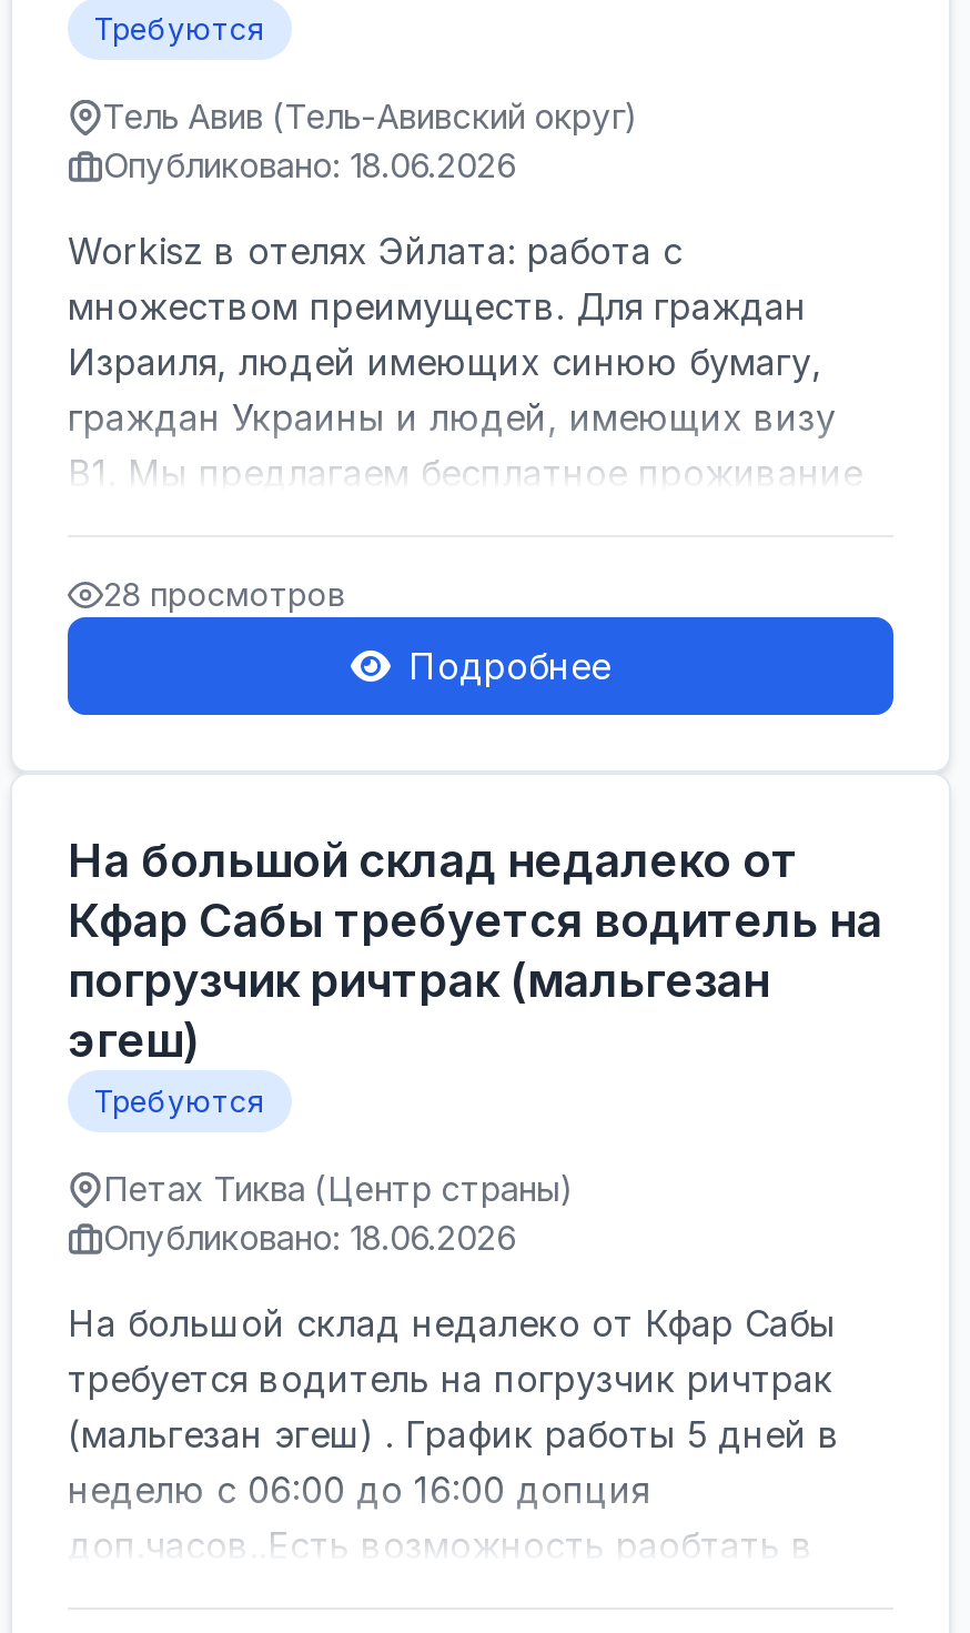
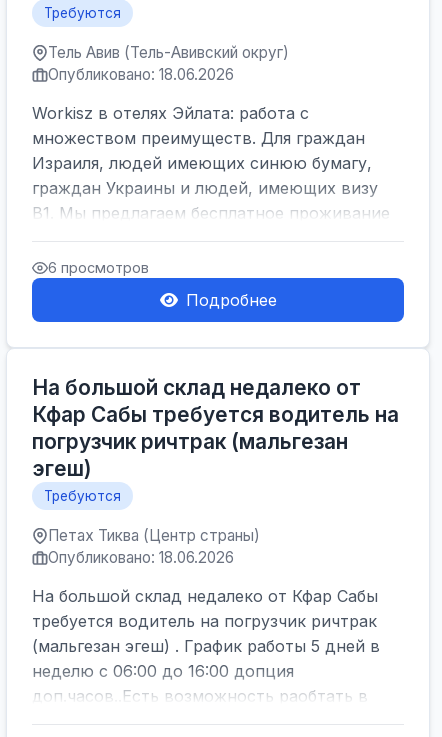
- 28 просмотров
+ 6 просмотров
